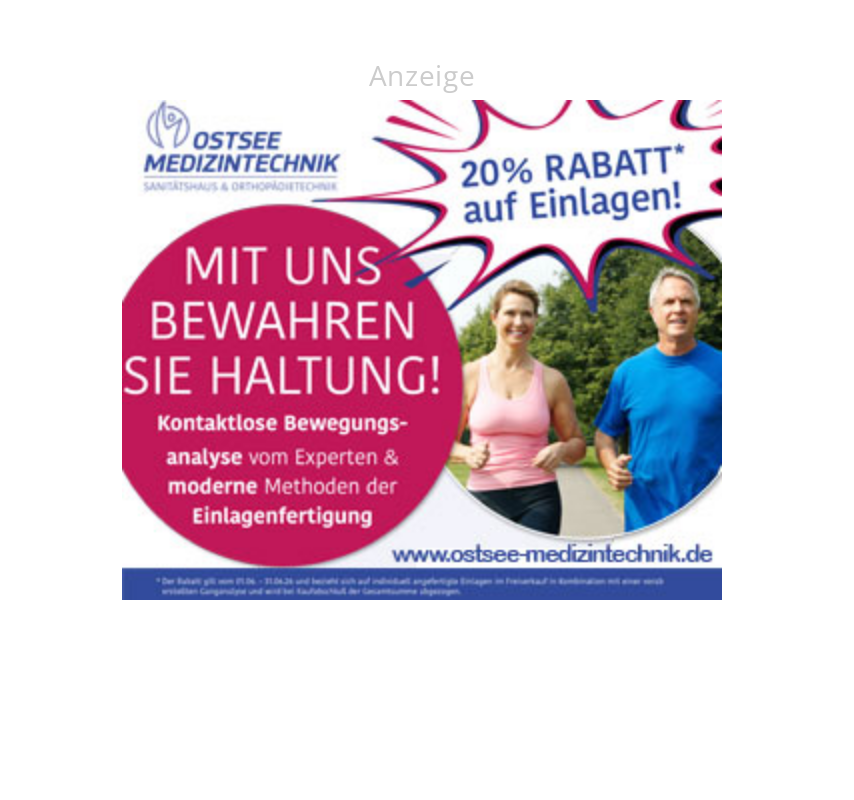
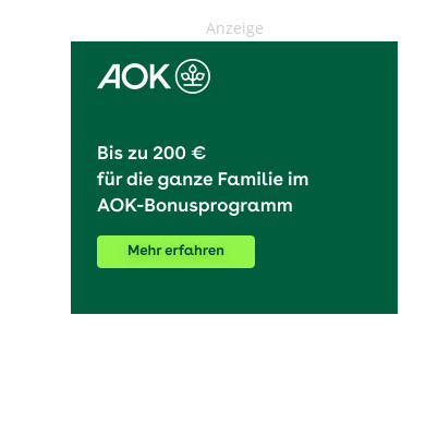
- [image]
+ [image]
